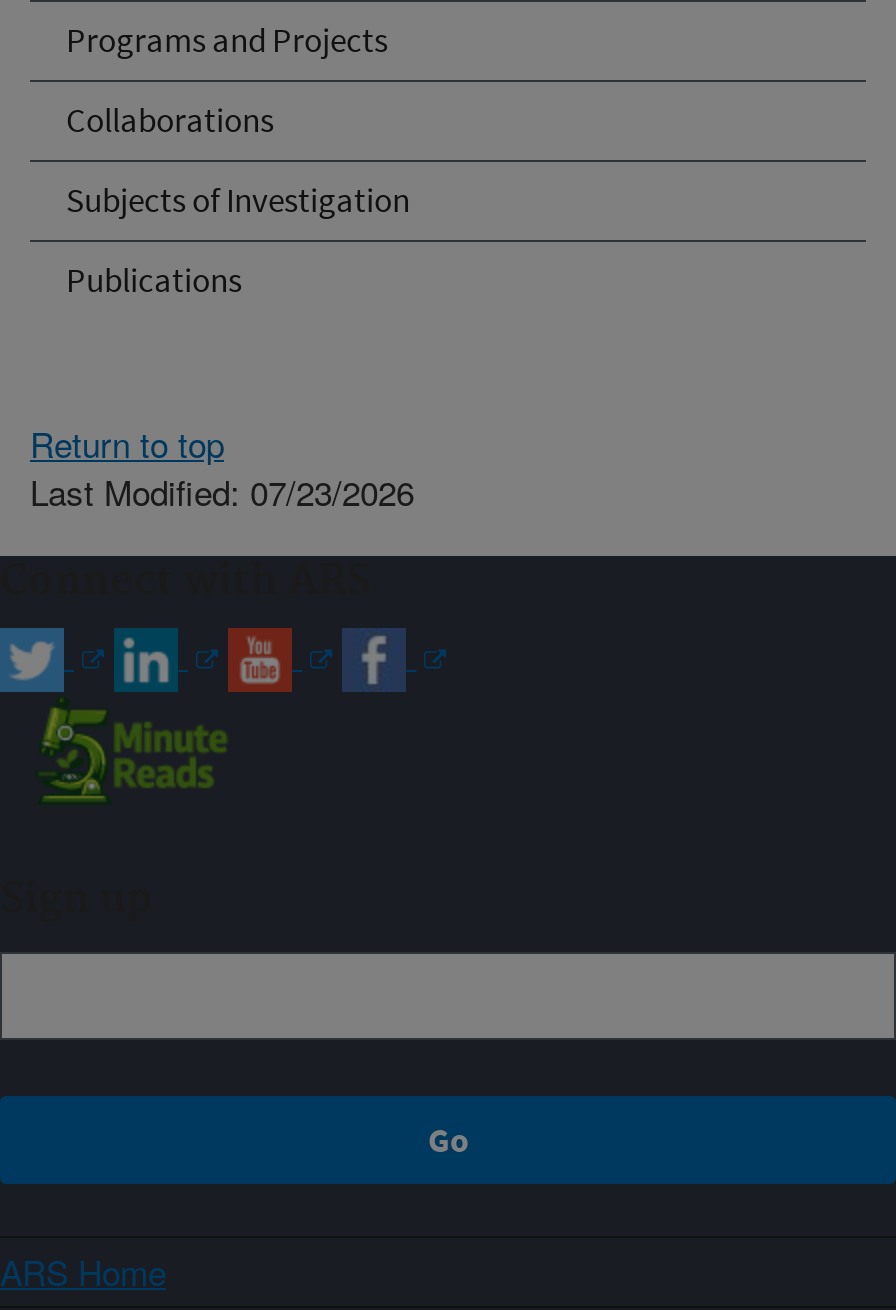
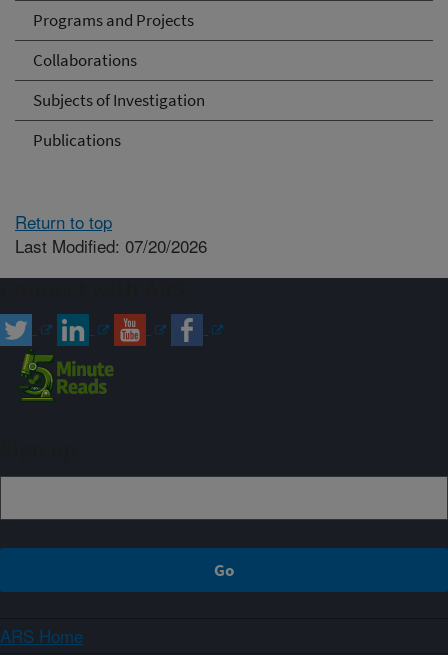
- Last Modified: 07/23/2026
+ Last Modified: 07/20/2026
